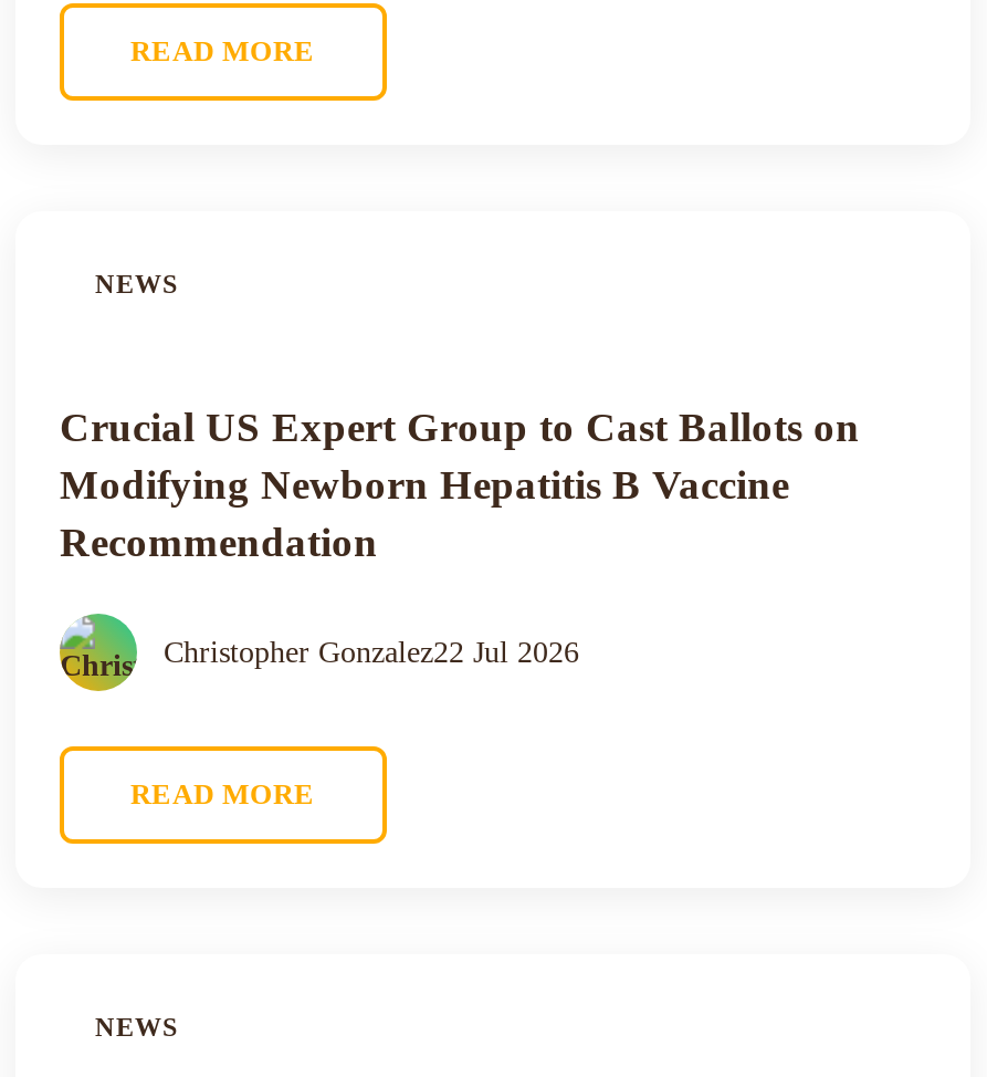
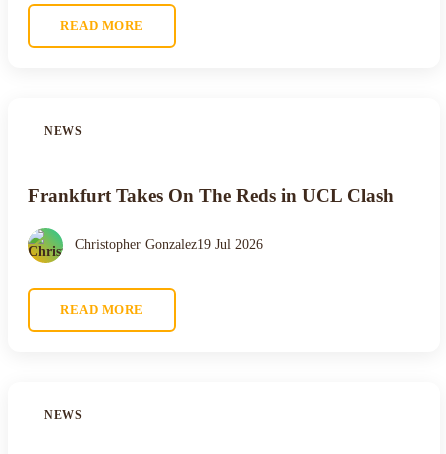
- Crucial US Expert Group to Cast Ballots on
- Modifying Newborn Hepatitis B Vaccine
- Recommendation
+ Frankfurt Takes On The Reds in UCL Clash

- Christopher Gonzalez22 Jul 2026
+ Christopher Gonzalez19 Jul 2026
